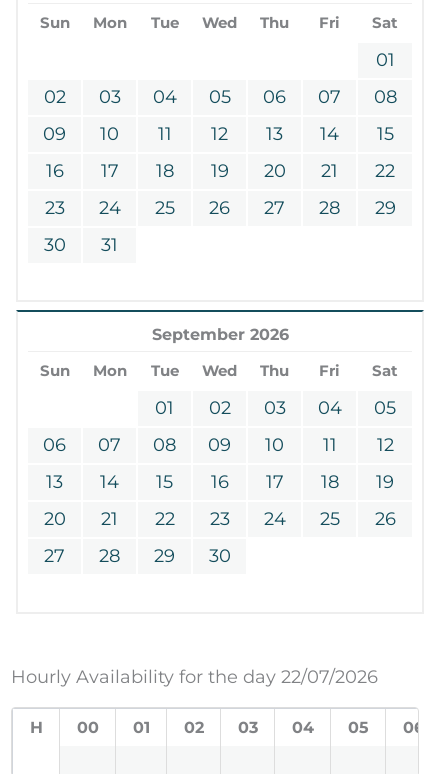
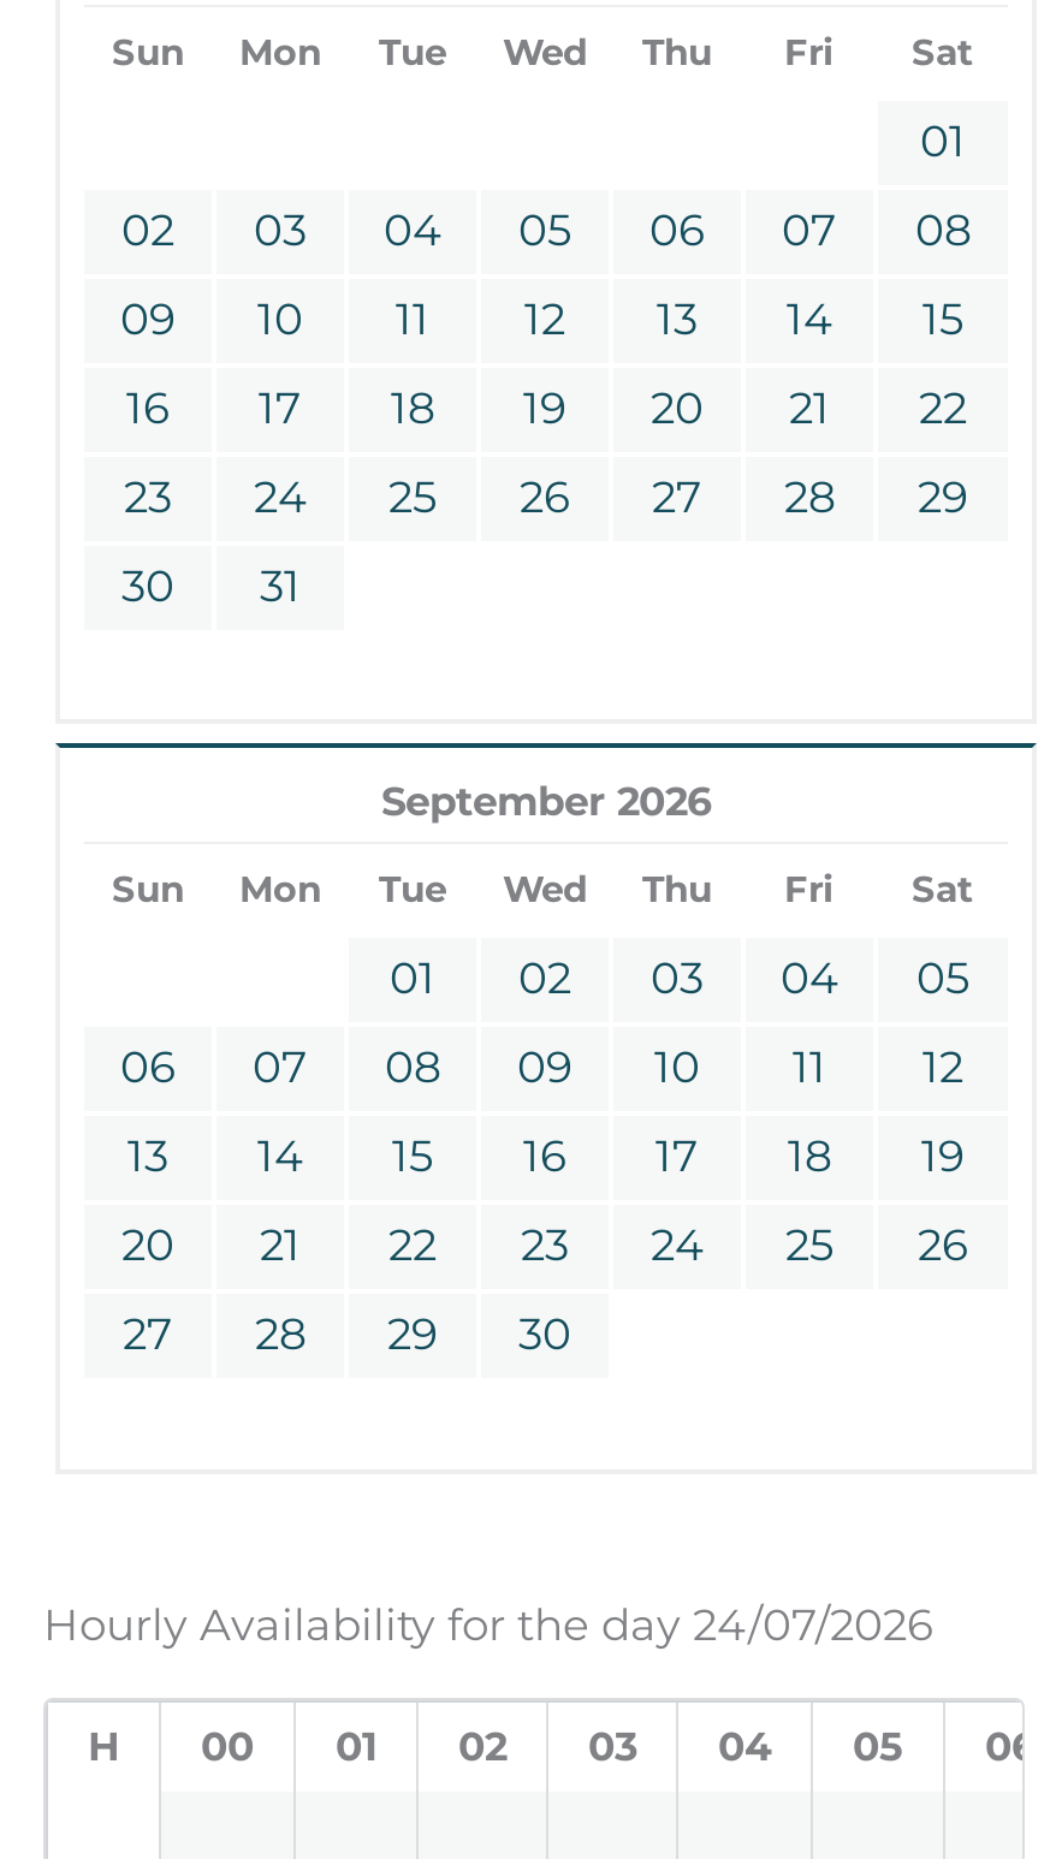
- Hourly Availability for the day 22/07/2026
+ Hourly Availability for the day 24/07/2026
